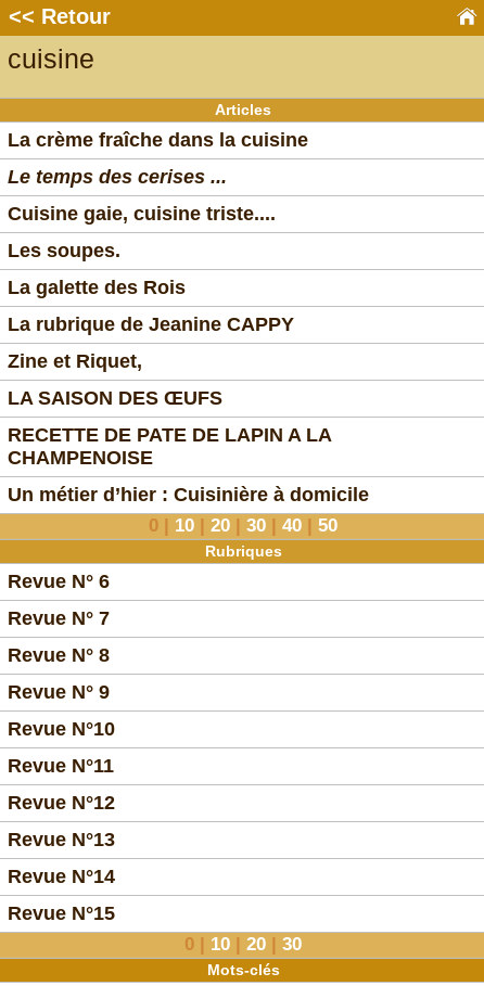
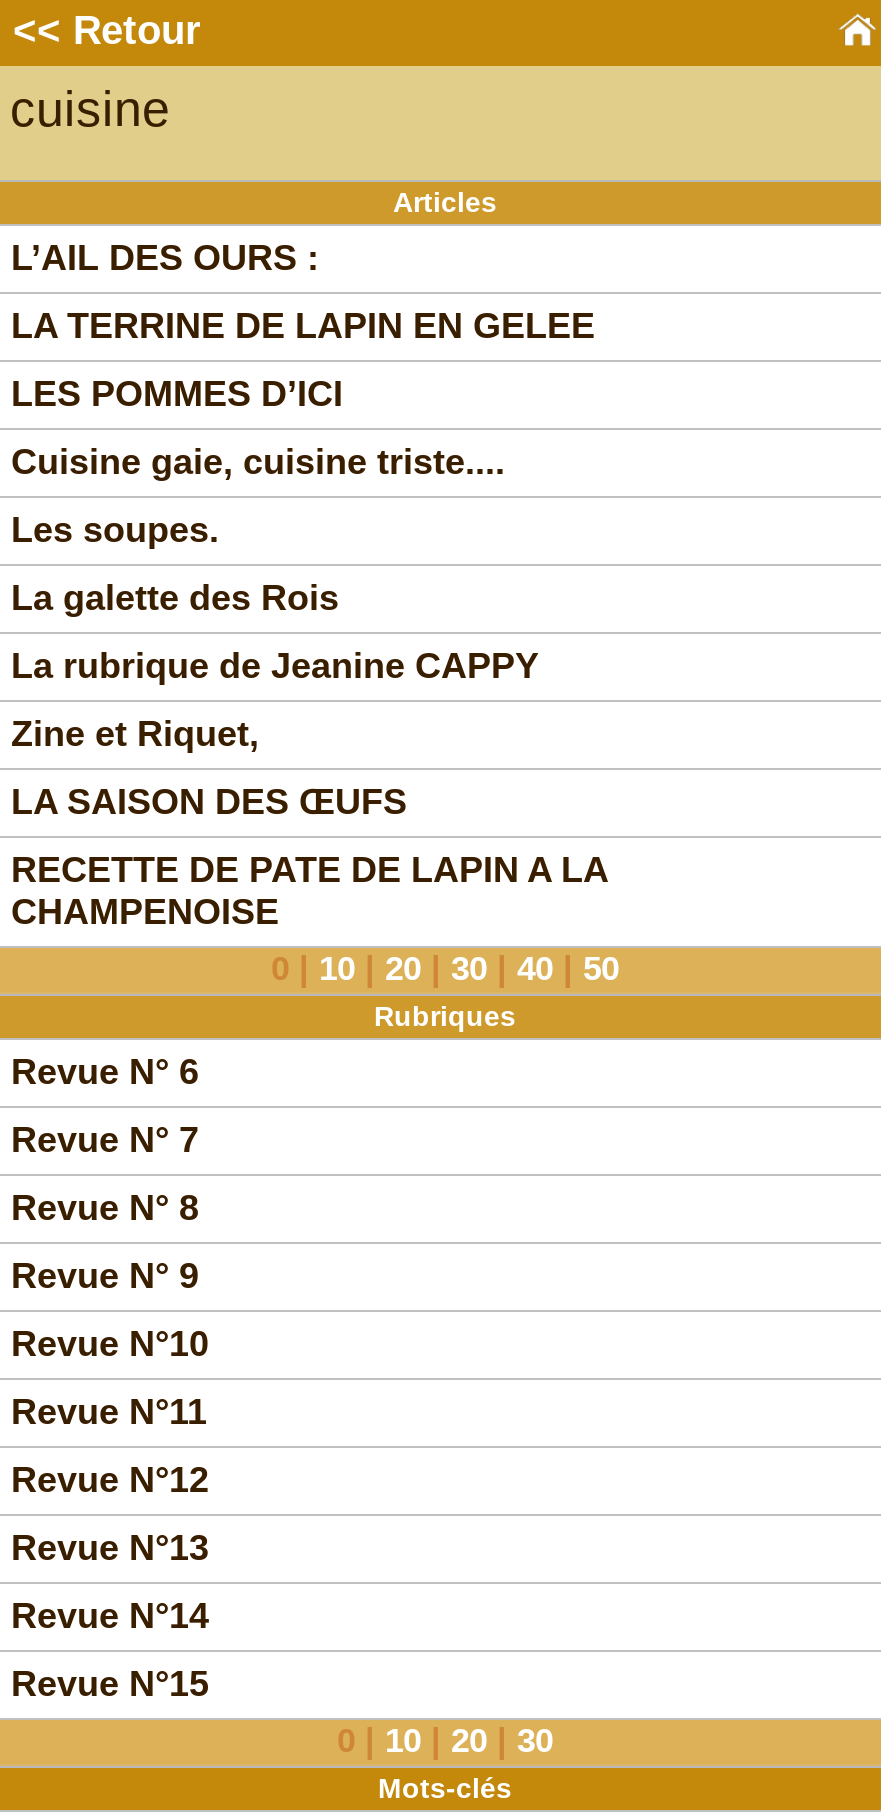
- La crème fraîche dans la cuisine
- Le temps des cerises ...
+ L’AIL DES OURS :
+ LA TERRINE DE LAPIN EN GELEE
+ LES POMMES D’ICI

moved down: Cuisine gaie, cuisine triste.... | Les soupes. | La galette des Rois | La rubrique de Jeanine CAPPY | Zine et Riquet, | LA SAISON DES ŒUFS | RECETTE DE PATE DE LAPIN A LA | CHAMPENOISE

- Un métier d’hier : Cuisinière à domicile
